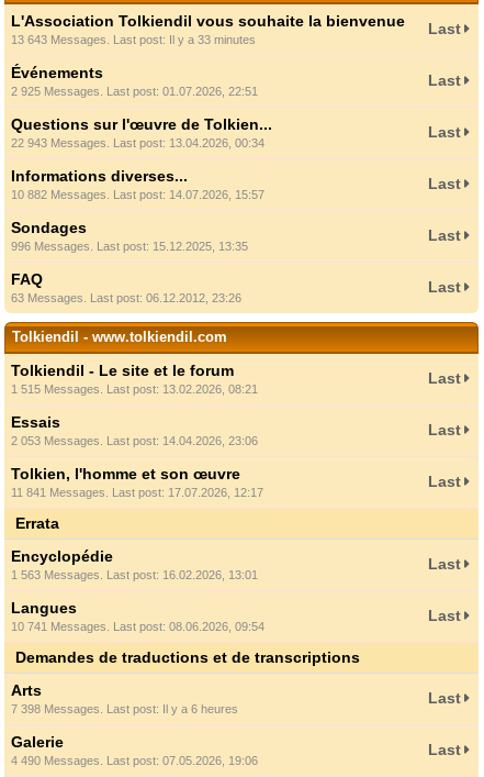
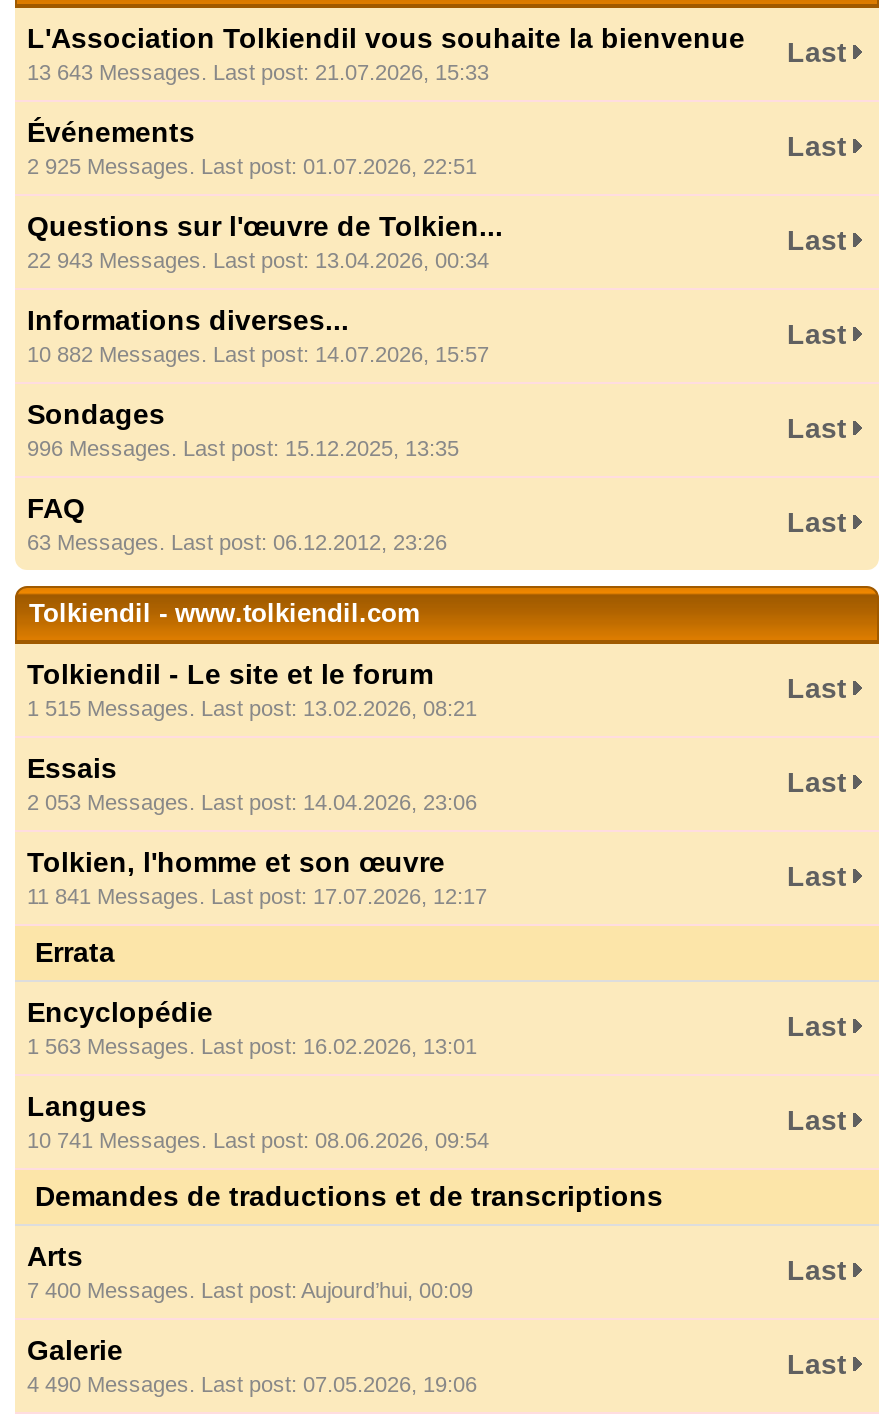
- 13 643 Messages. Last post: Il y a 33 minutes
+ 13 643 Messages. Last post: 21.07.2026, 15:33

- 7 398 Messages. Last post: Il y a 6 heures
+ 7 400 Messages. Last post: Aujourd’hui, 00:09
